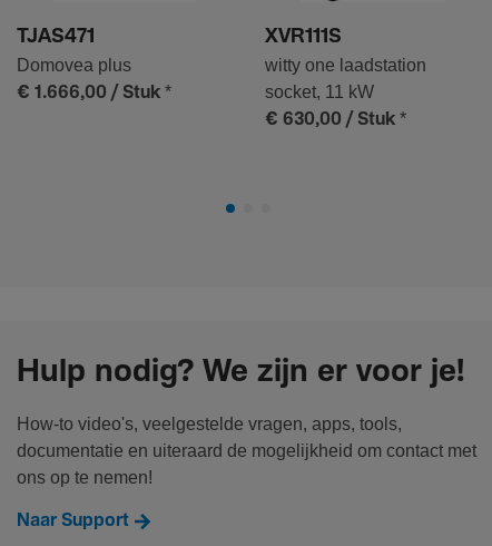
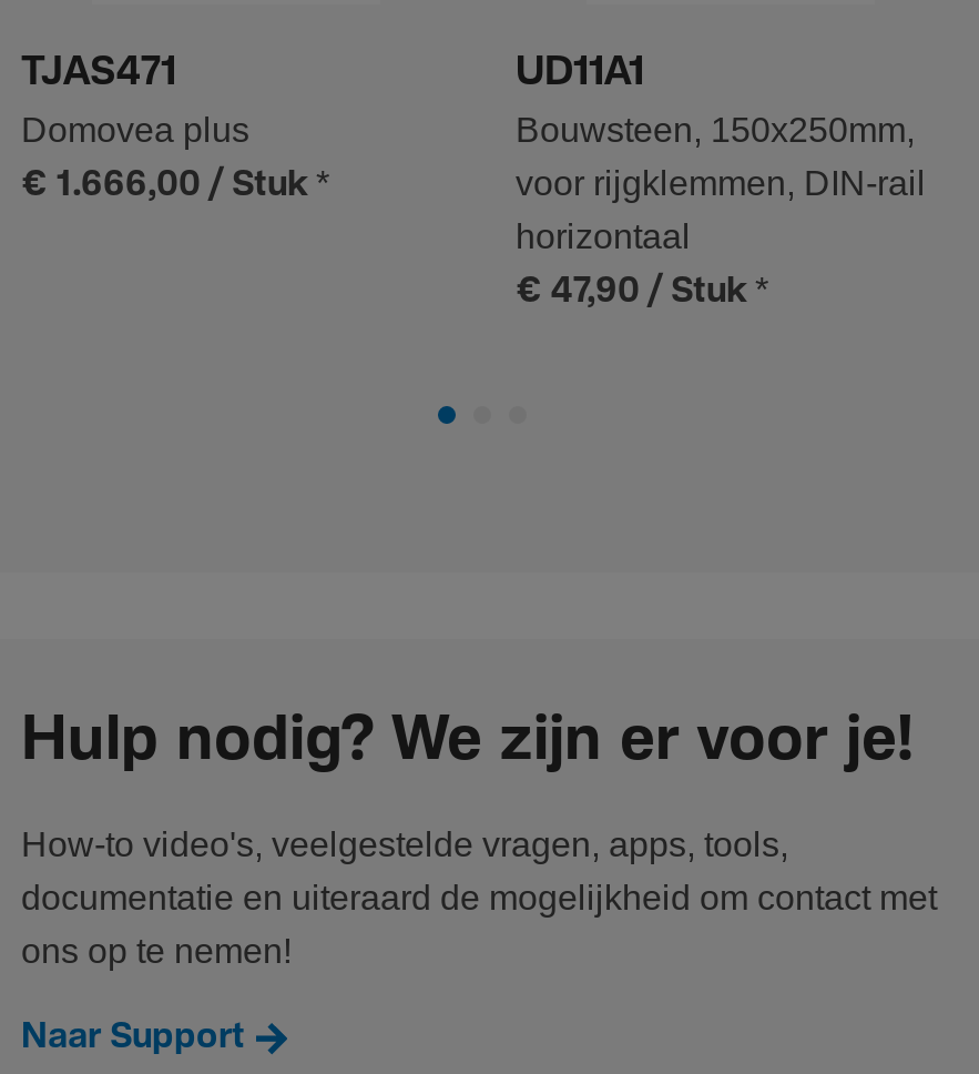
- XVR111S
- witty one laadstation
- socket, 11 kW
- € 630,00 / Stuk *
+ UD11A1
+ Bouwsteen, 150x250mm,
+ voor rijgklemmen, DIN-rail
+ horizontaal
+ € 47,90 / Stuk *
